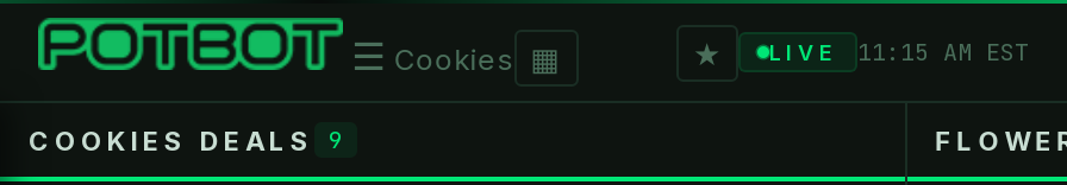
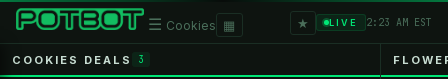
- 11:15 AM EST
+ 2:23 AM EST

- COOKIES DEALS 9
+ COOKIES DEALS 3
